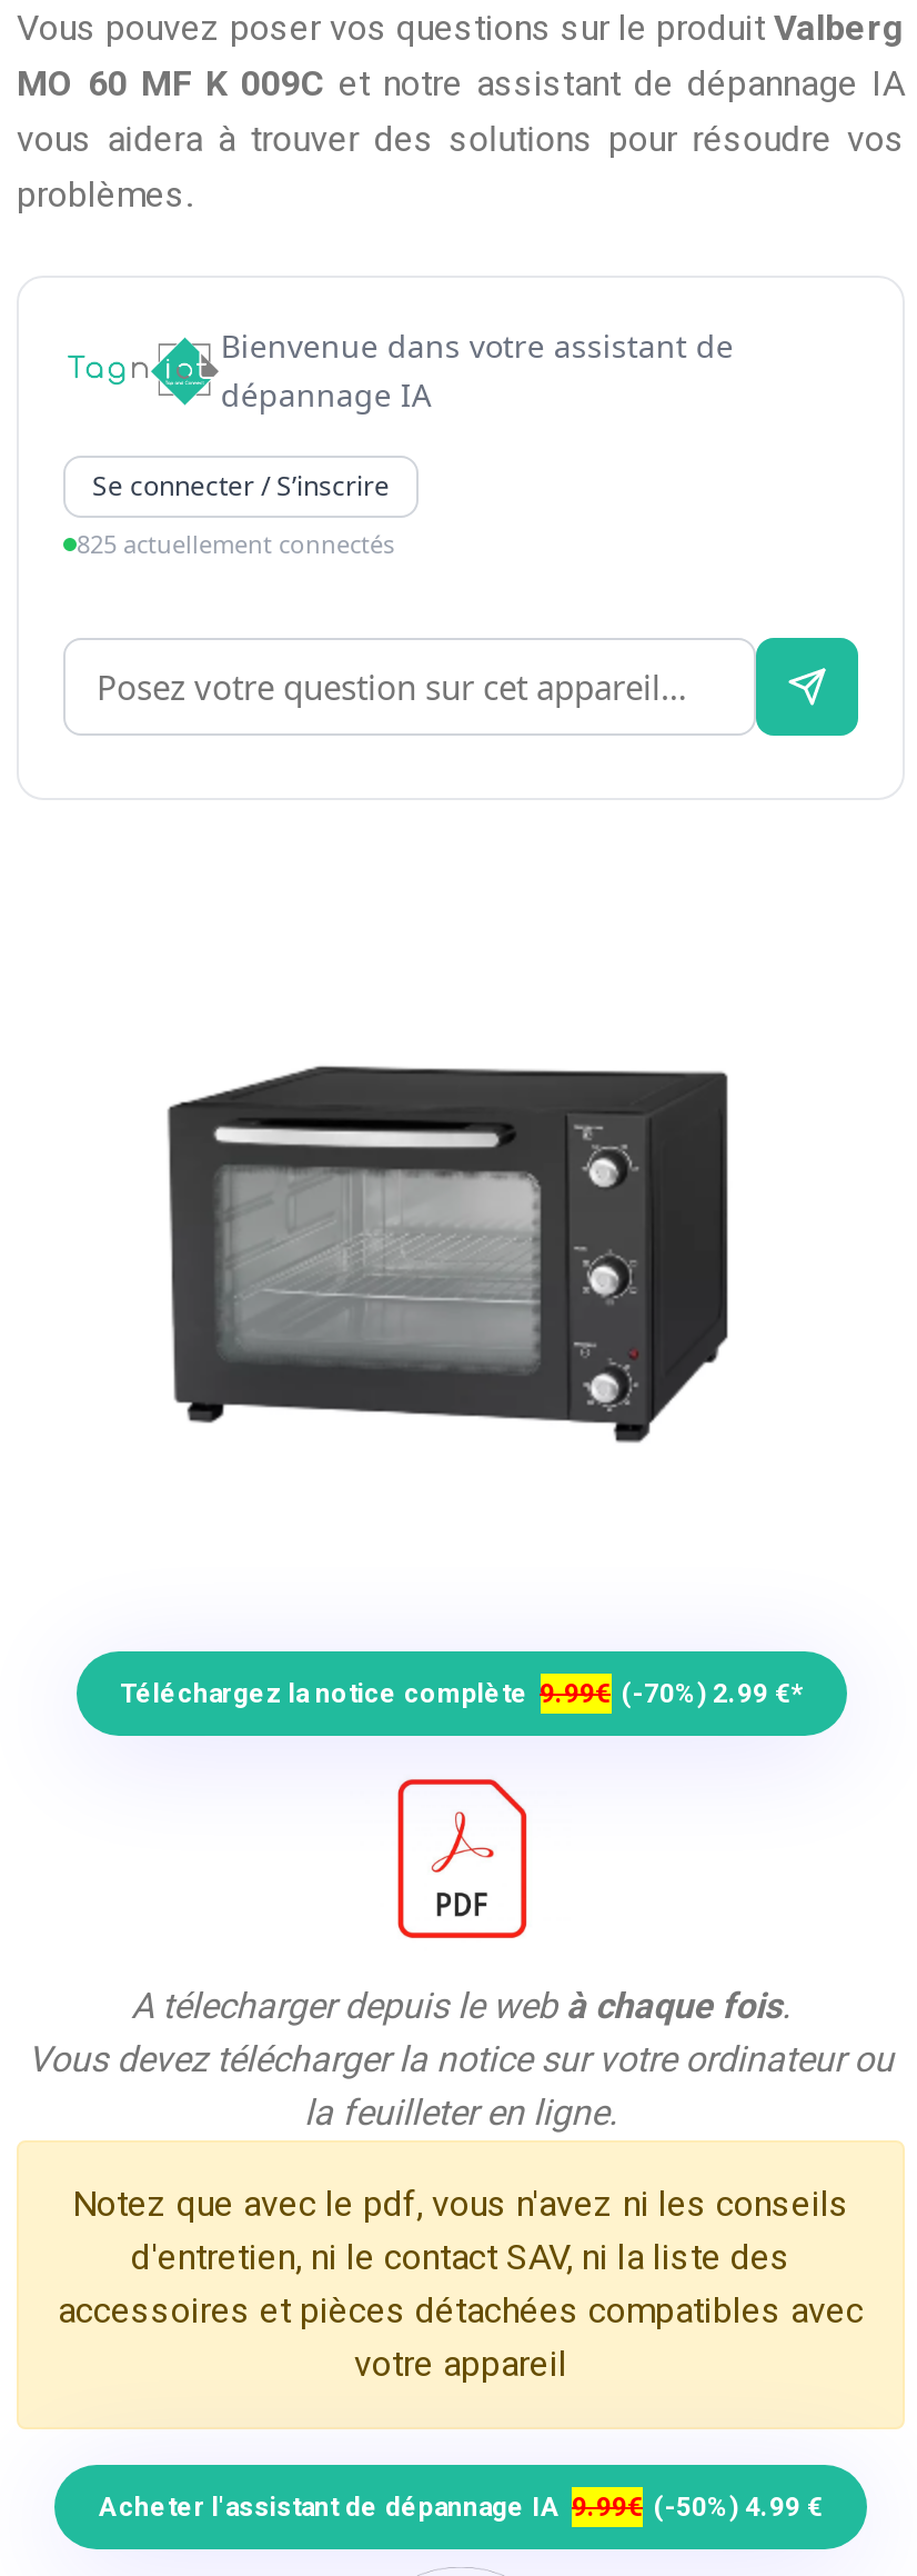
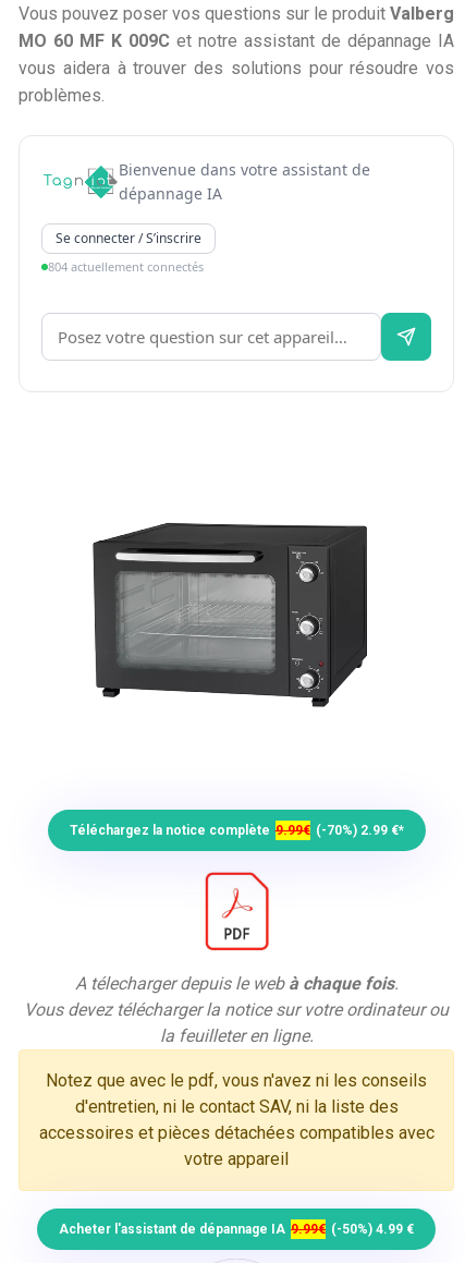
- 825 actuellement connectés
+ 804 actuellement connectés
